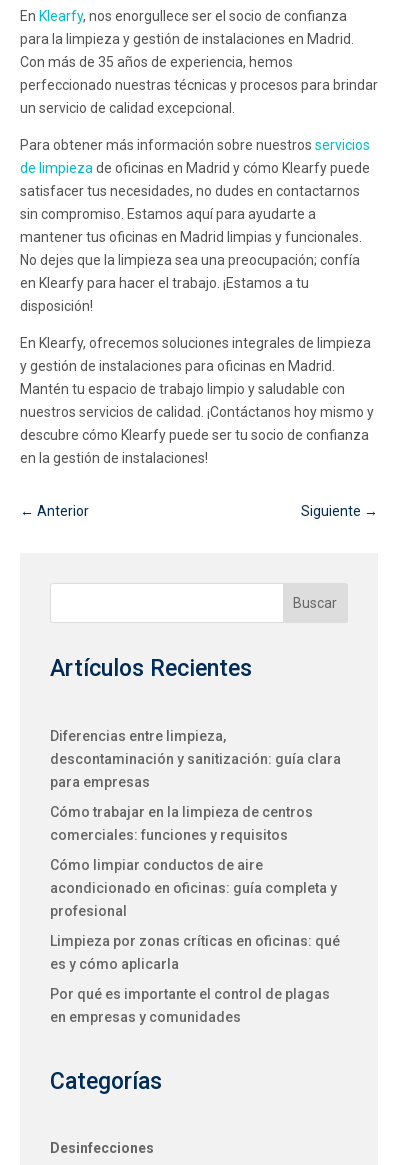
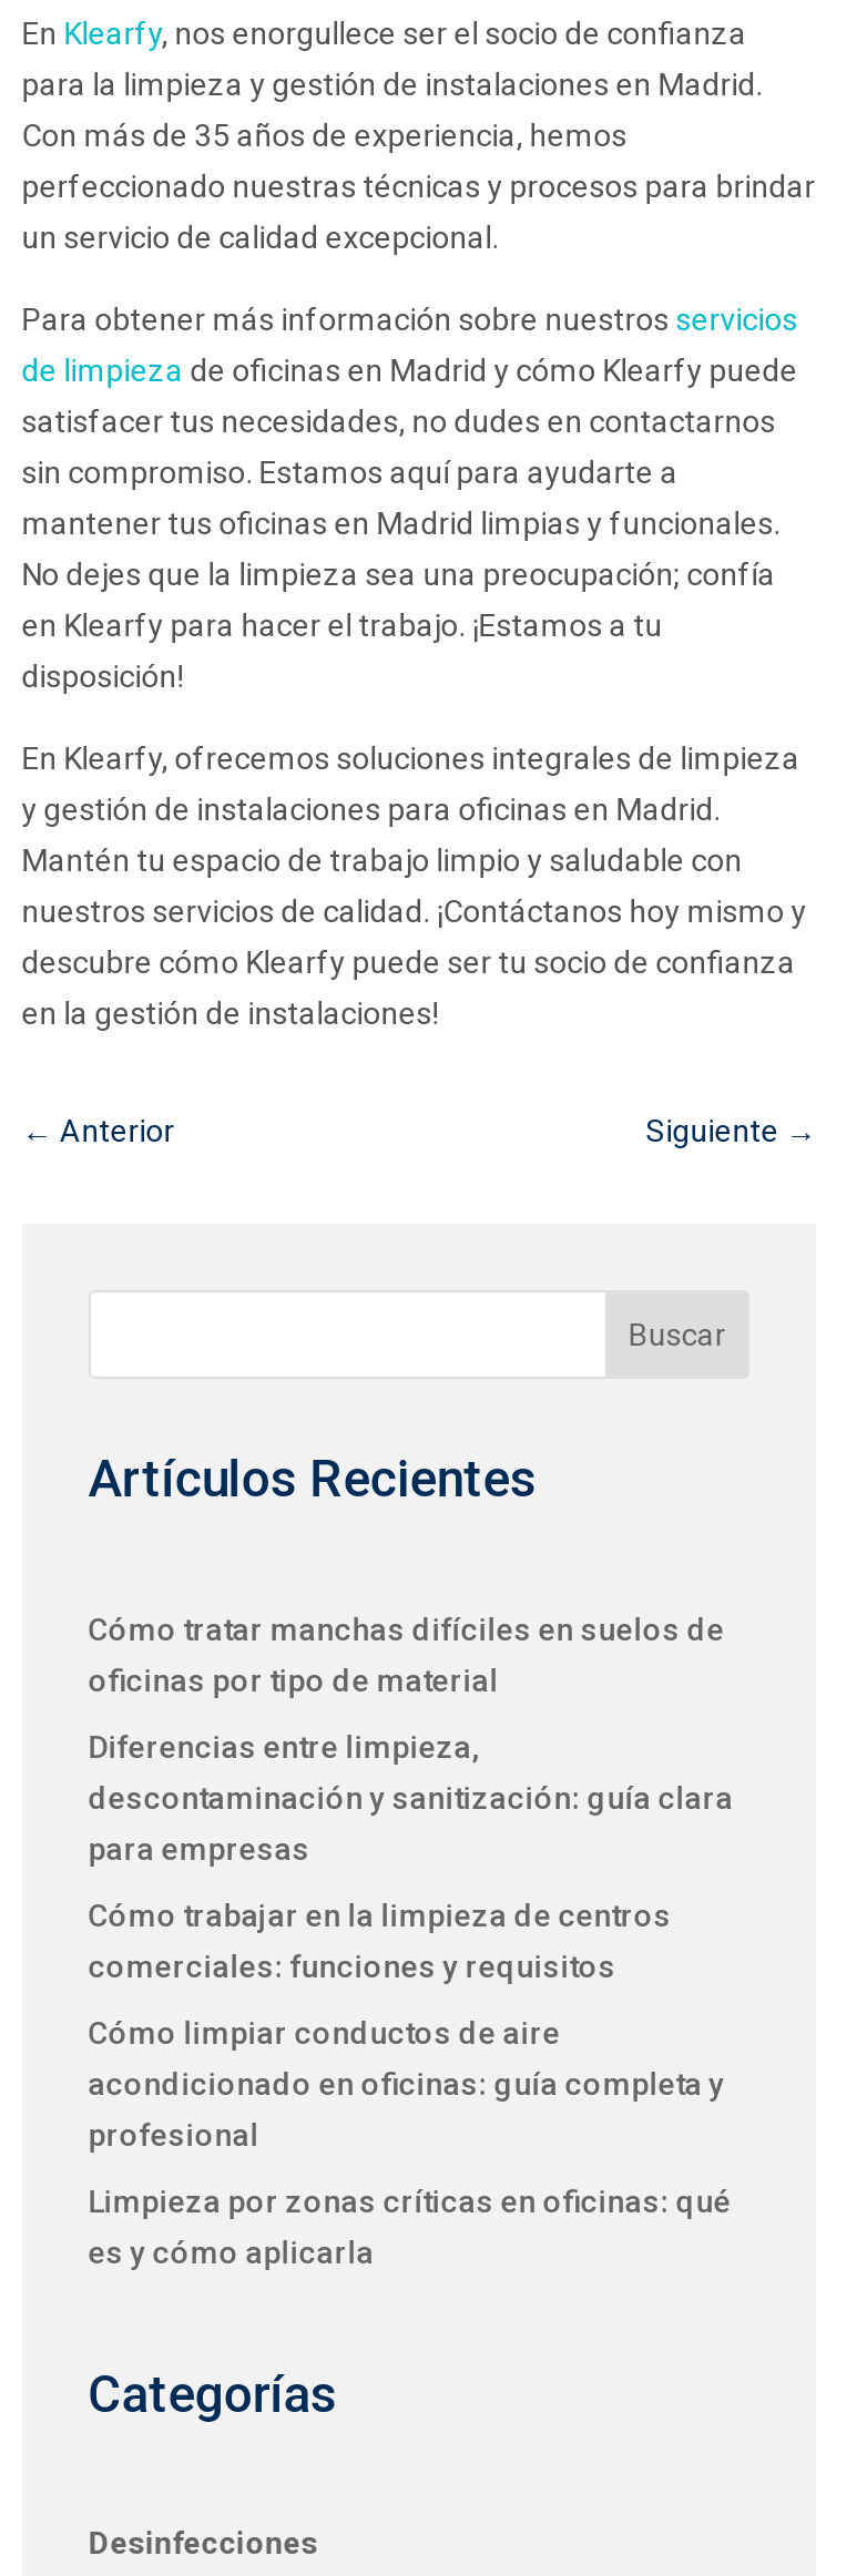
+ Cómo tratar manchas difíciles en suelos de
+ oficinas por tipo de material

moved down: Diferencias entre limpieza, | descontaminación y sanitización: guía clara | para empresas | ... | Limpieza por zonas críticas en oficinas: qué | es y cómo aplicarla

- Por qué es importante el control de plagas
- en empresas y comunidades
